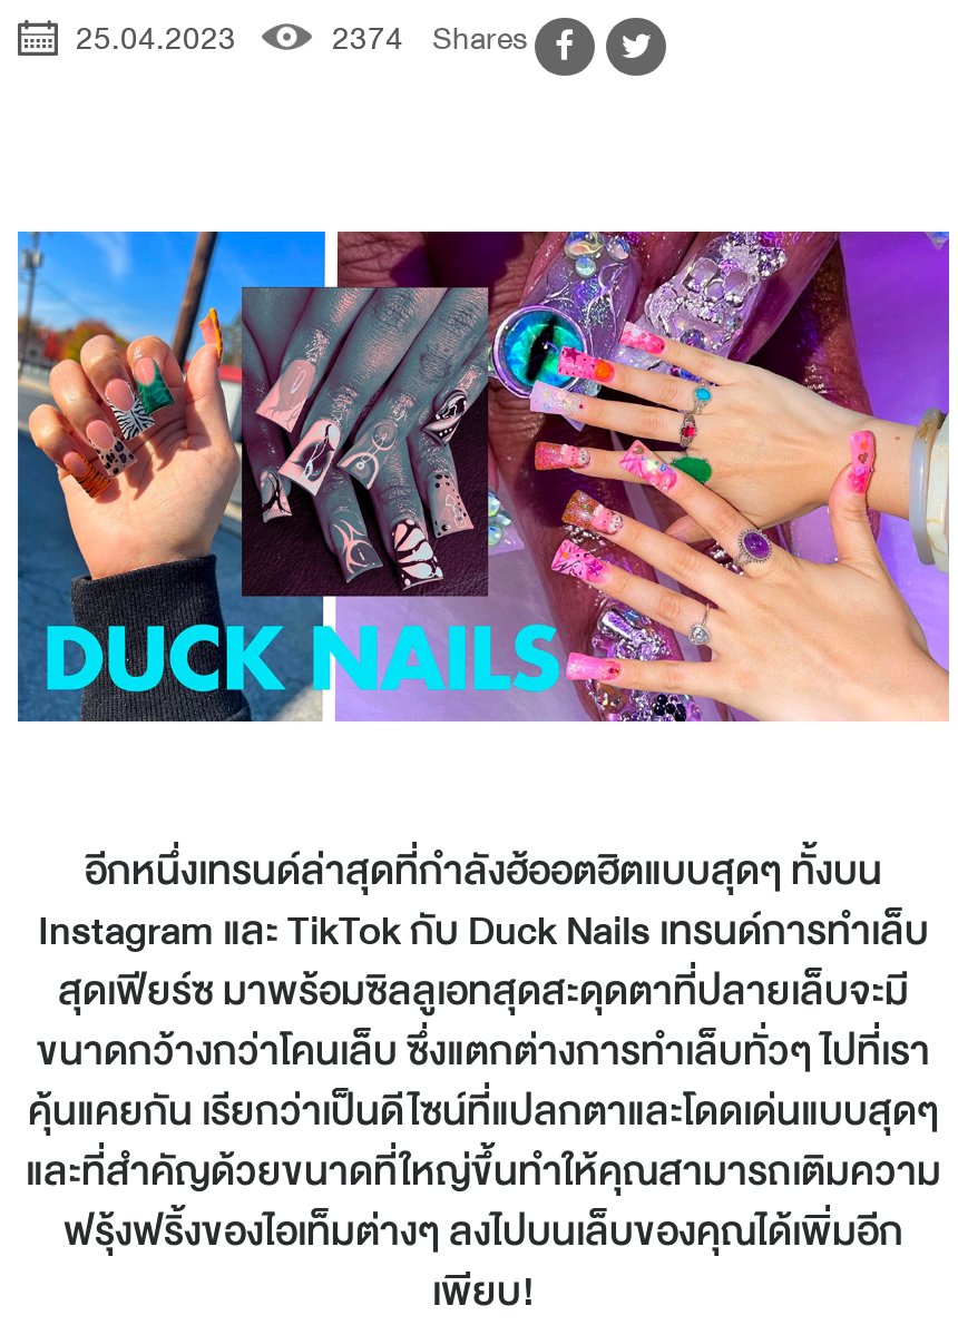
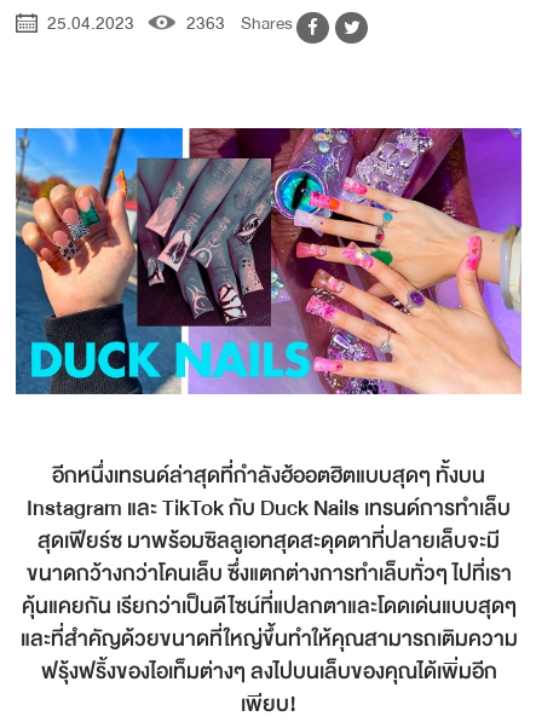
- 25.04.2023 2374 Shares
+ 25.04.2023 2363 Shares
